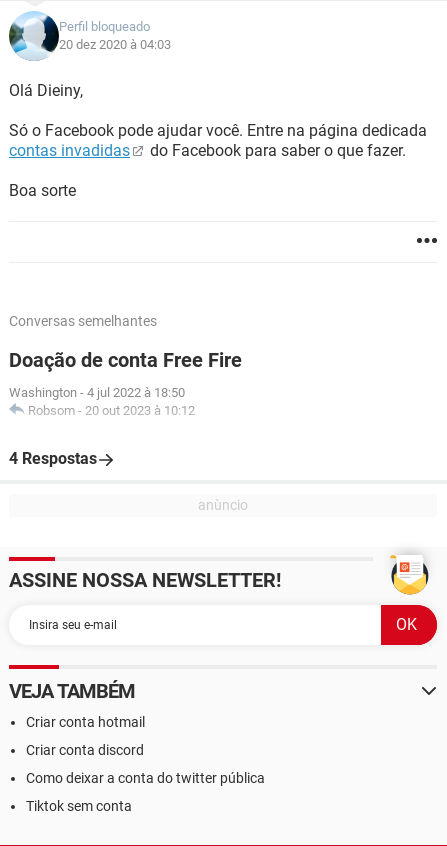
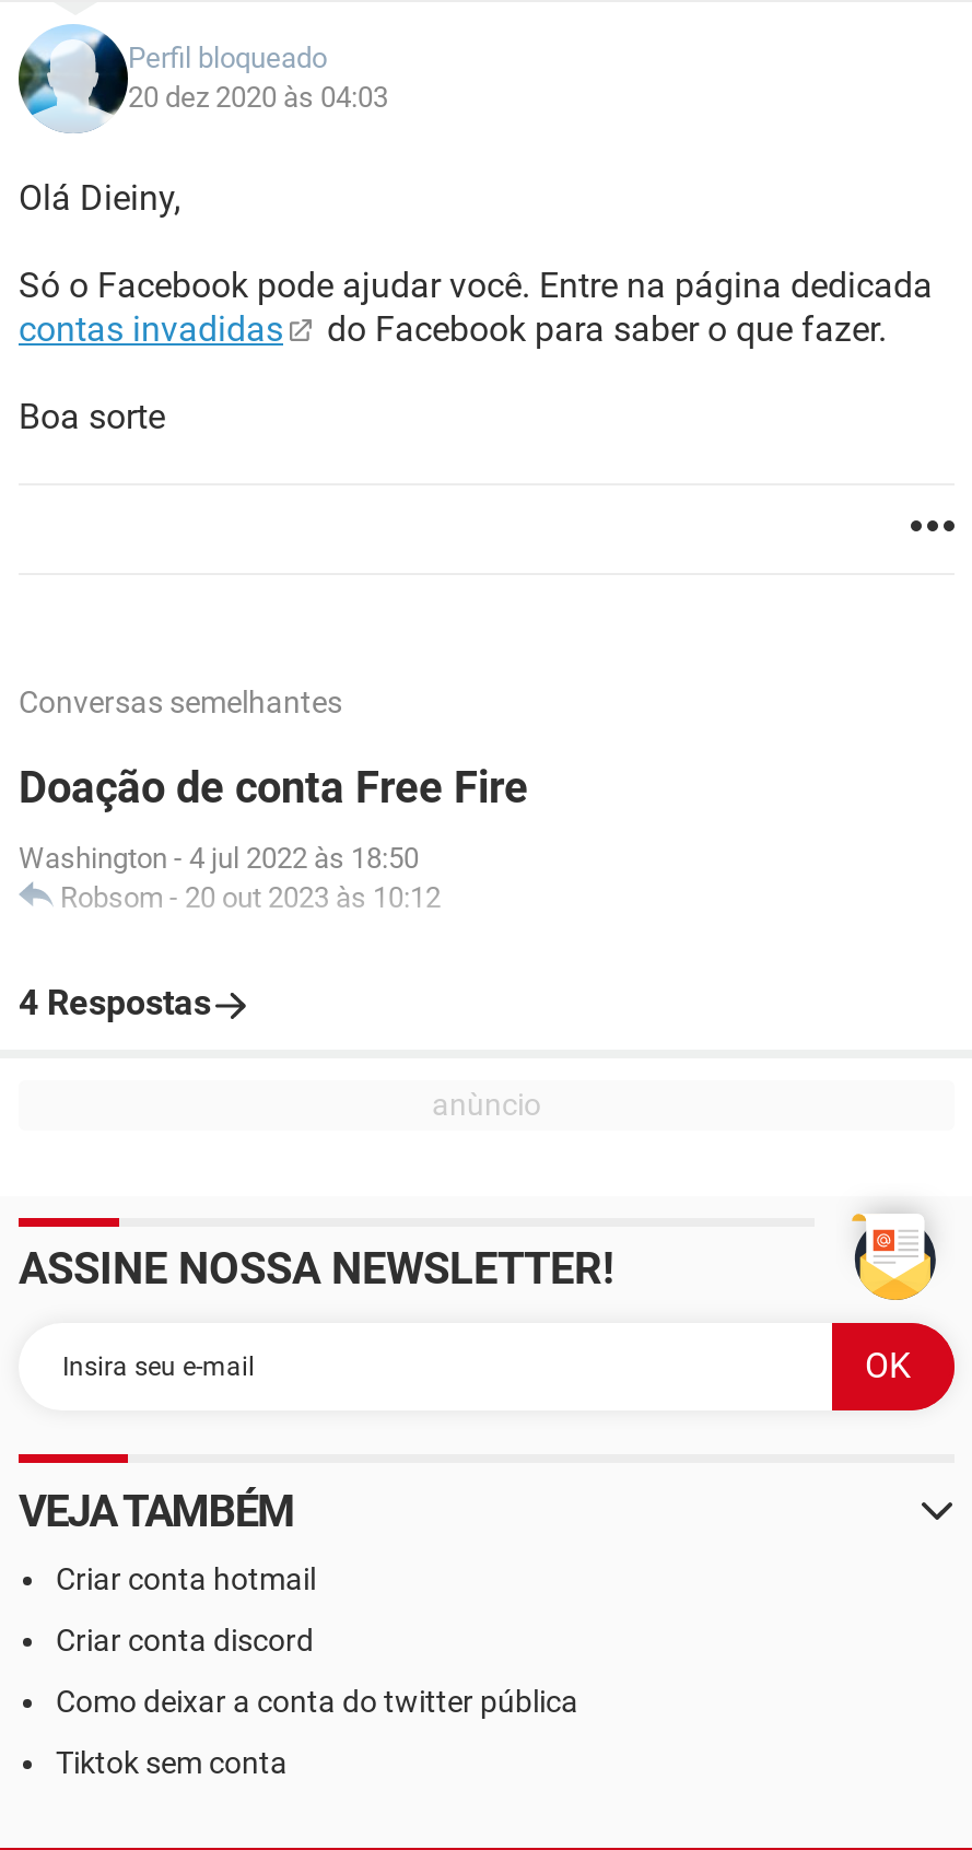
- 20 dez 2020 à 04:03
+ 20 dez 2020 às 04:03

- Washington - 4 jul 2022 à 18:50
+ Washington - 4 jul 2022 às 18:50

- Robsom - 20 out 2023 à 10:12
+ Robsom - 20 out 2023 às 10:12
